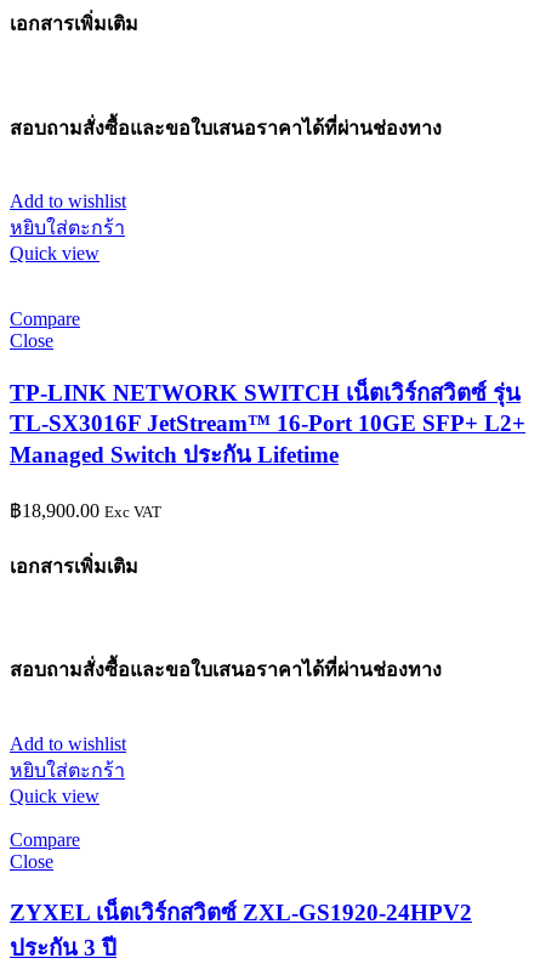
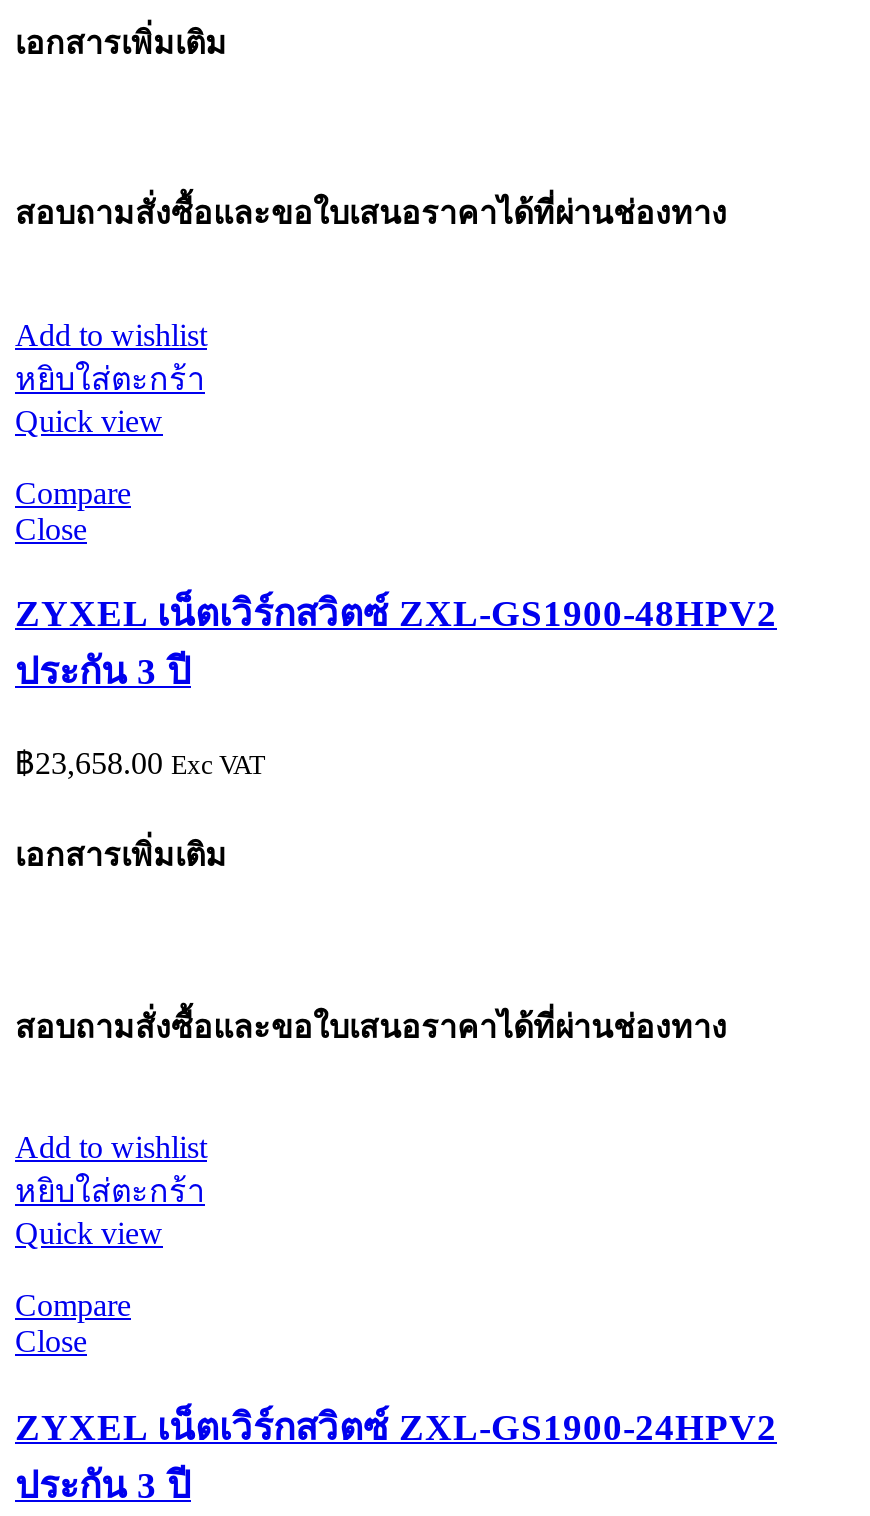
- TP-LINK NETWORK SWITCH เน็ตเวิร์กสวิตซ์ รุ่น
- TL-SX3016F JetStream™ 16-Port 10GE SFP+ L2+
- Managed Switch ประกัน Lifetime
+ ZYXEL เน็ตเวิร์กสวิตซ์ ZXL-GS1900-48HPV2
+ ประกัน 3 ปี

- ฿18,900.00 Exc VAT
+ ฿23,658.00 Exc VAT

- ZYXEL เน็ตเวิร์กสวิตซ์ ZXL-GS1920-24HPV2
+ ZYXEL เน็ตเวิร์กสวิตซ์ ZXL-GS1900-24HPV2
